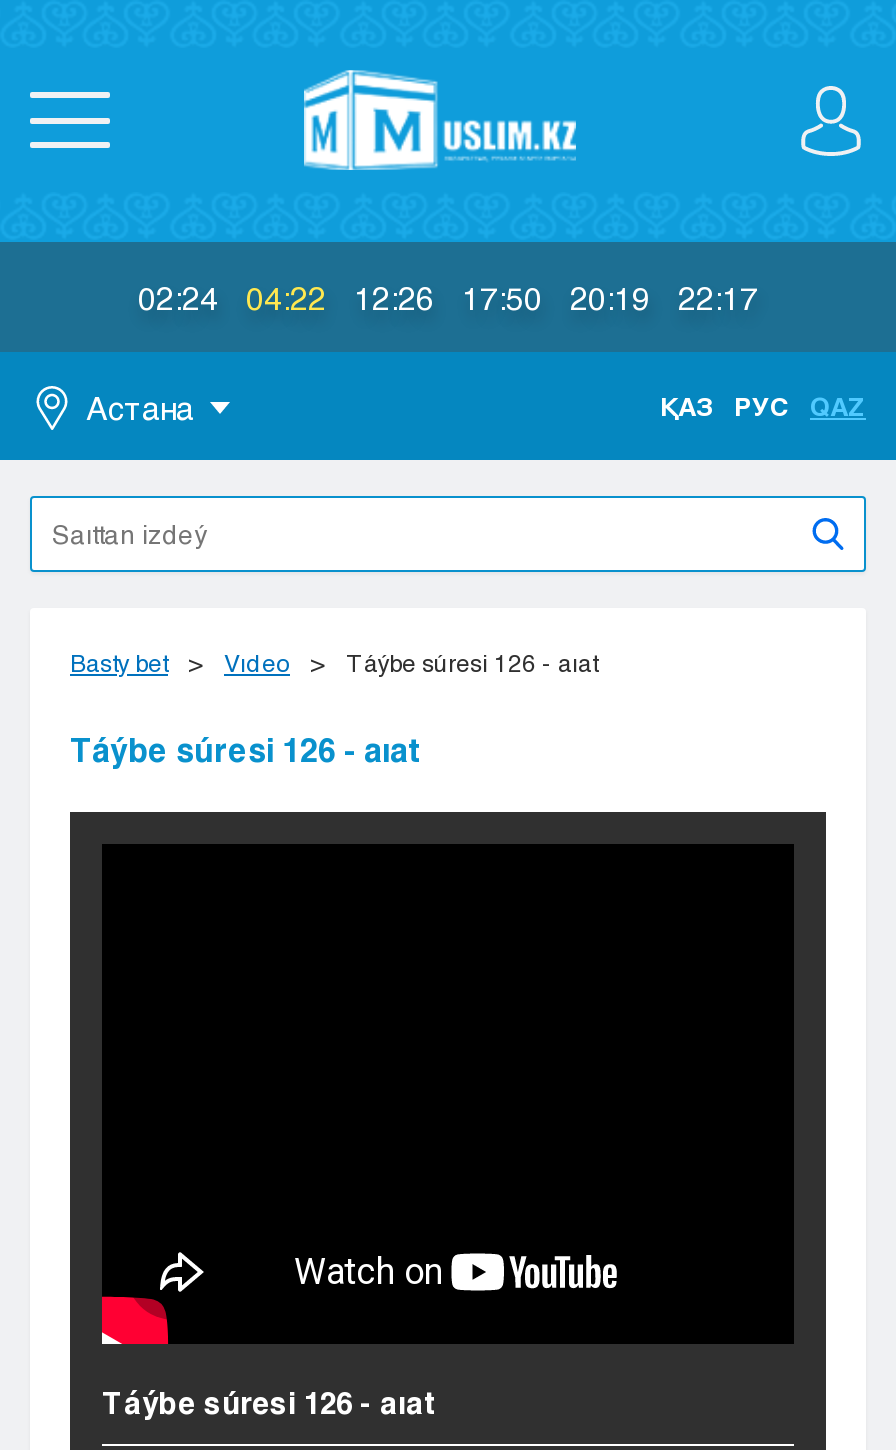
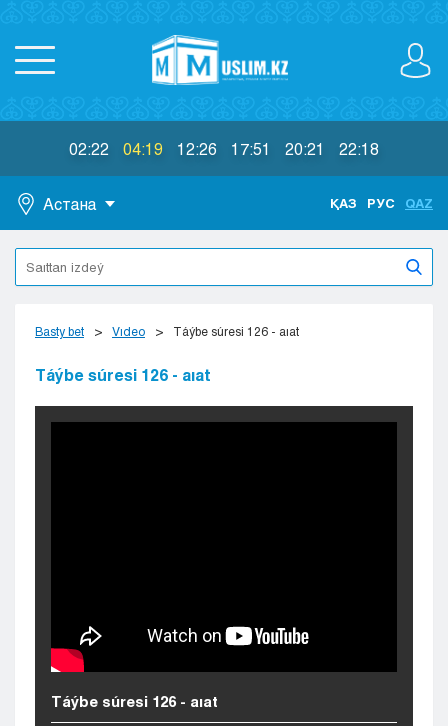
- 02:24
+ 02:22

- 04:22
+ 04:19

- 17:50
+ 17:51

- 20:19
+ 20:21

- 22:17
+ 22:18
